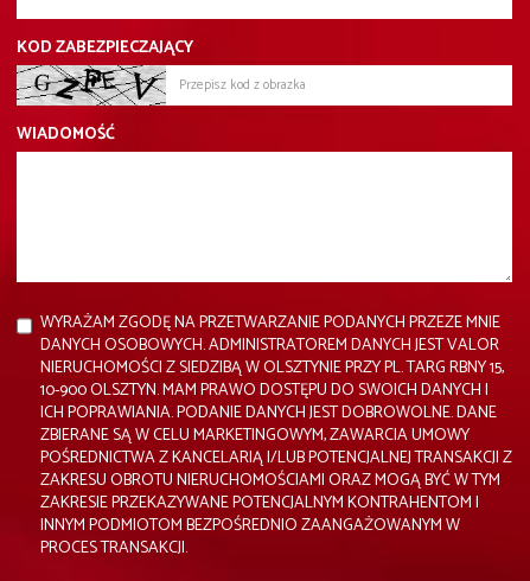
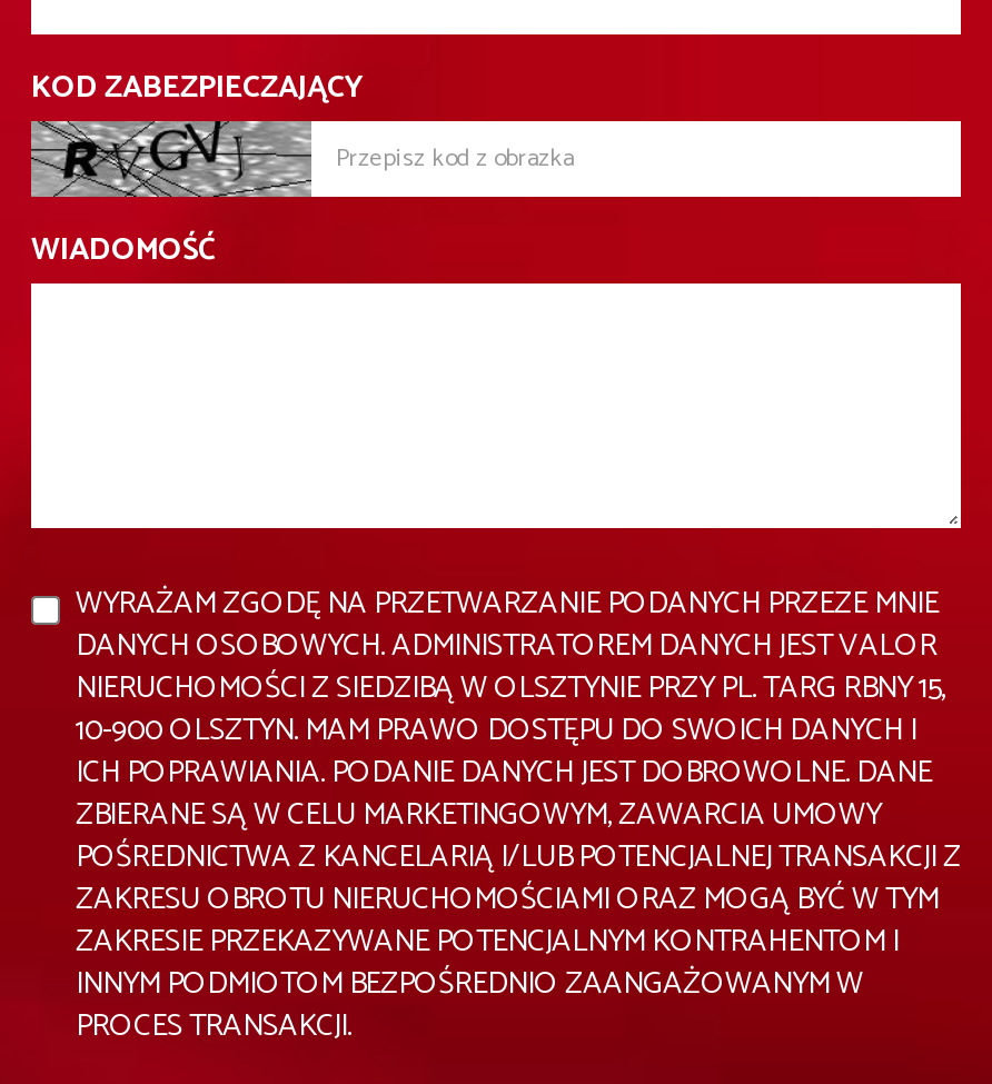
- [image]
+ [image]
